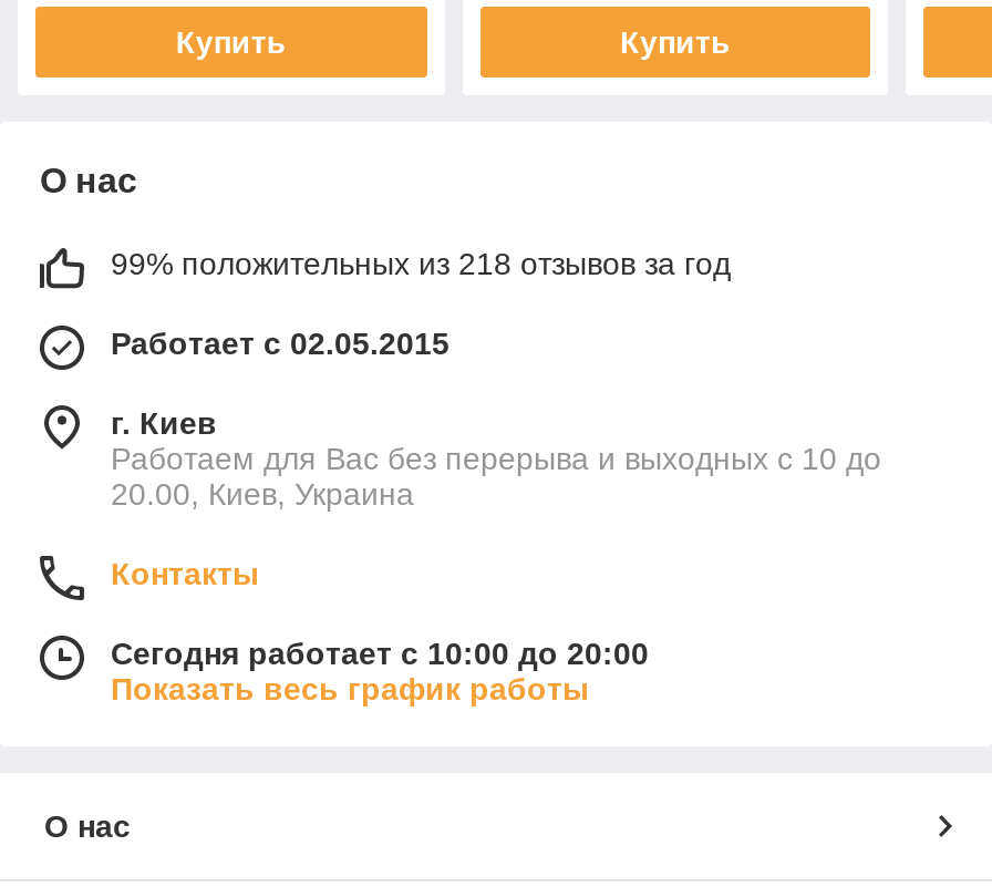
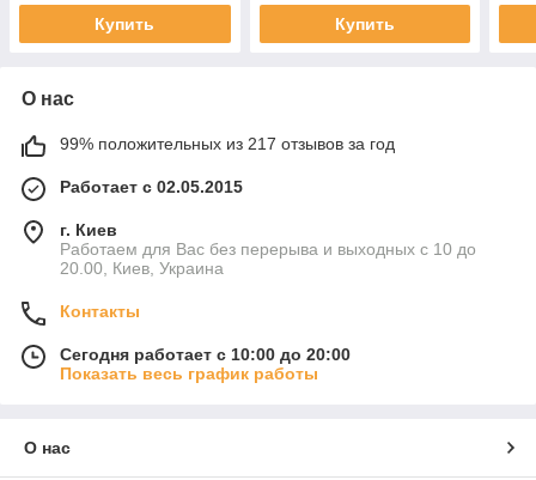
- 99% положительных из 218 отзывов за год
+ 99% положительных из 217 отзывов за год
